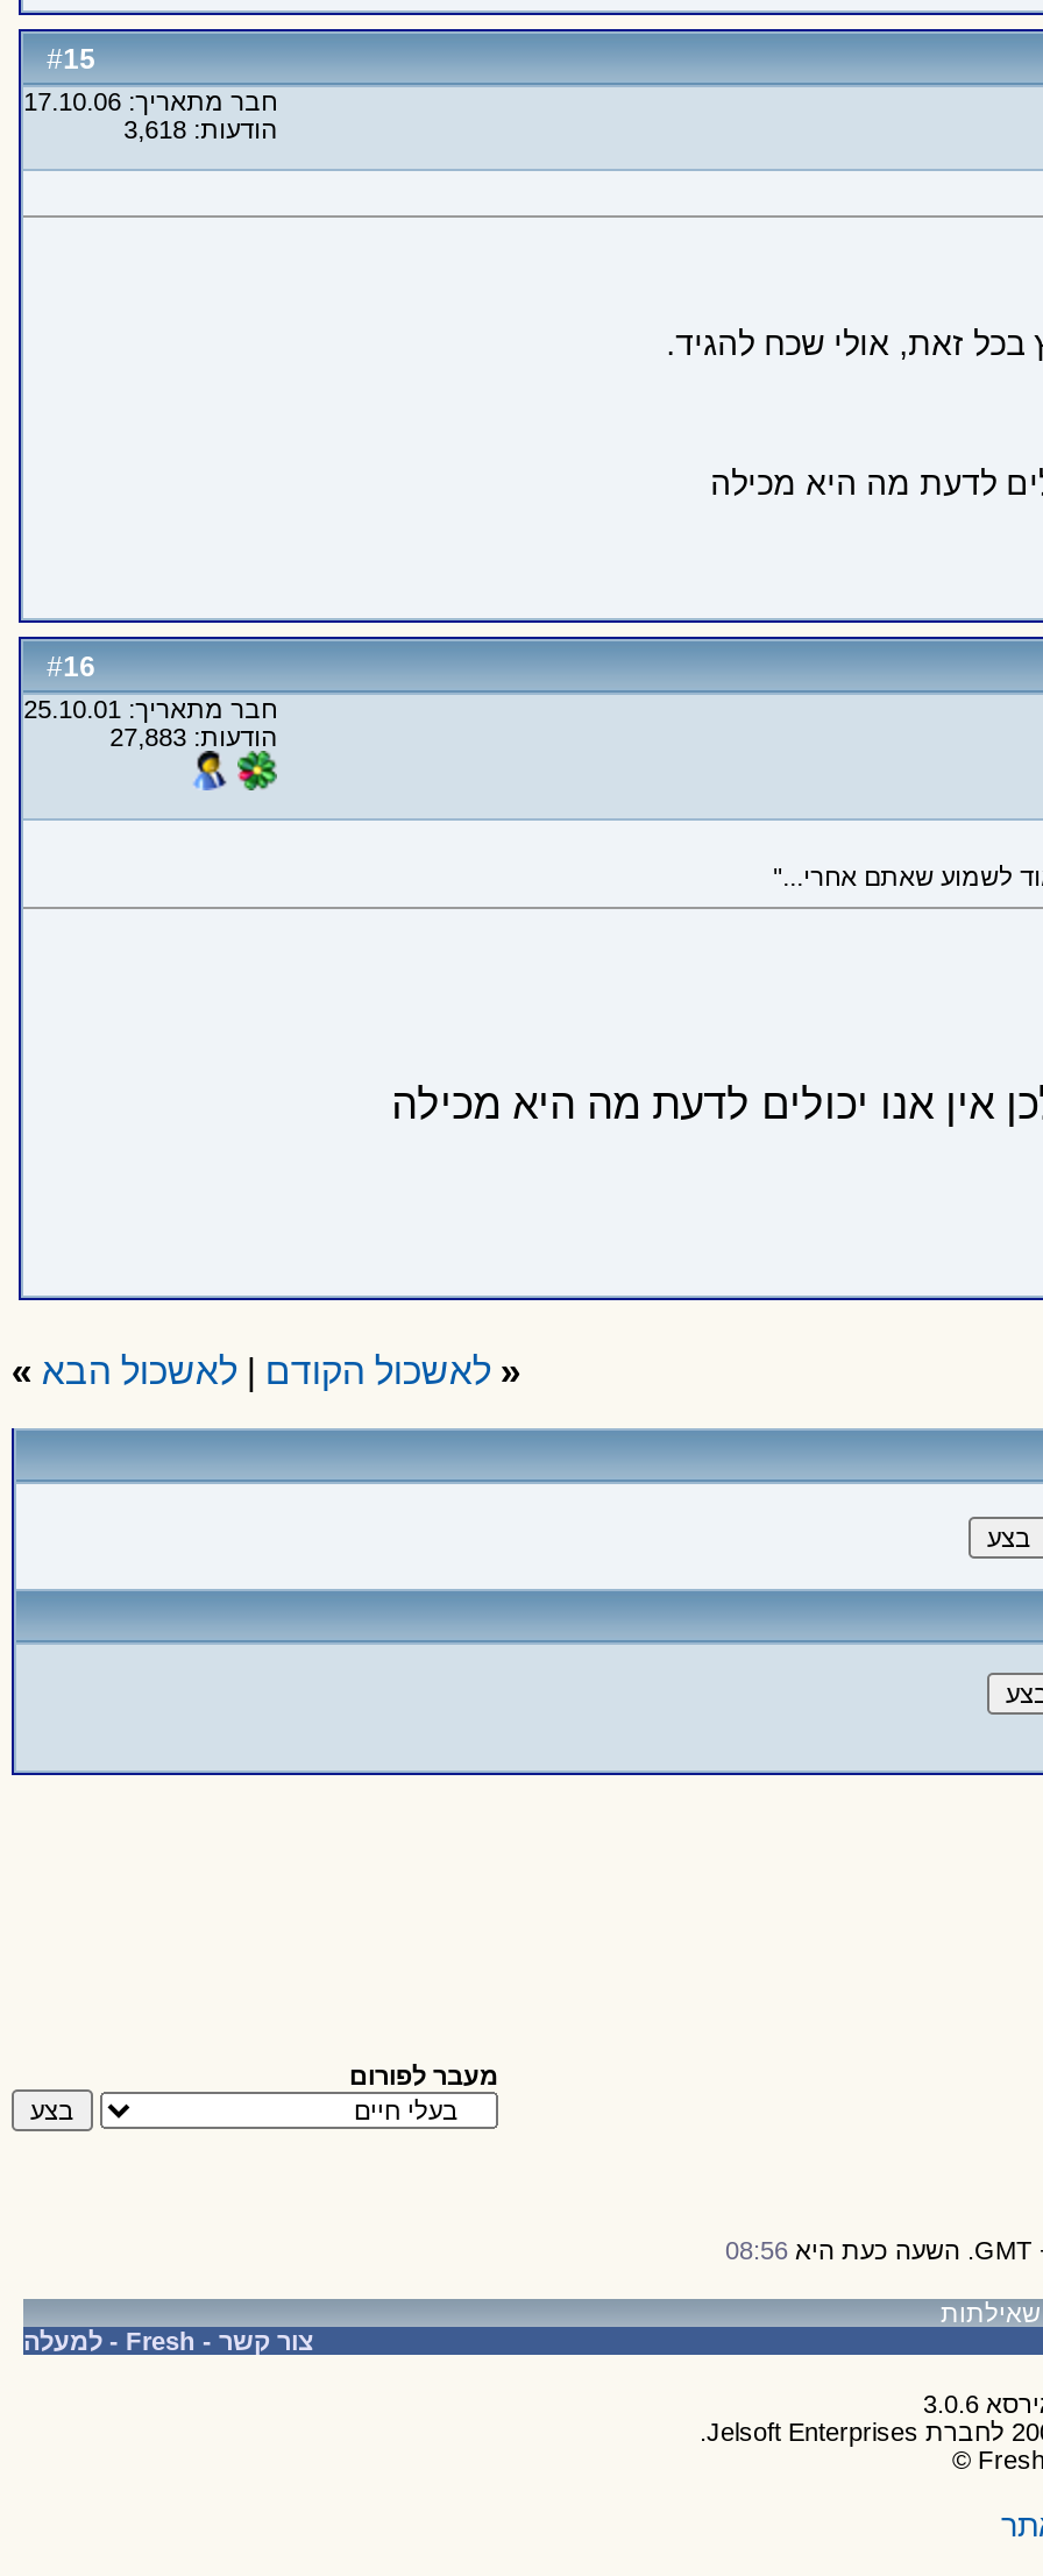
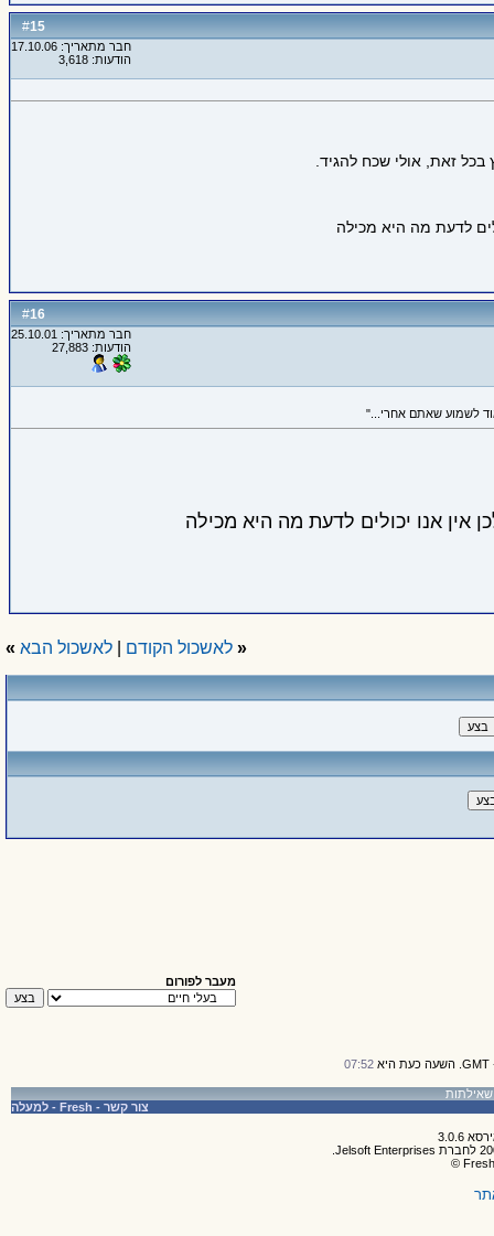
- 08:56
+ 07:52
